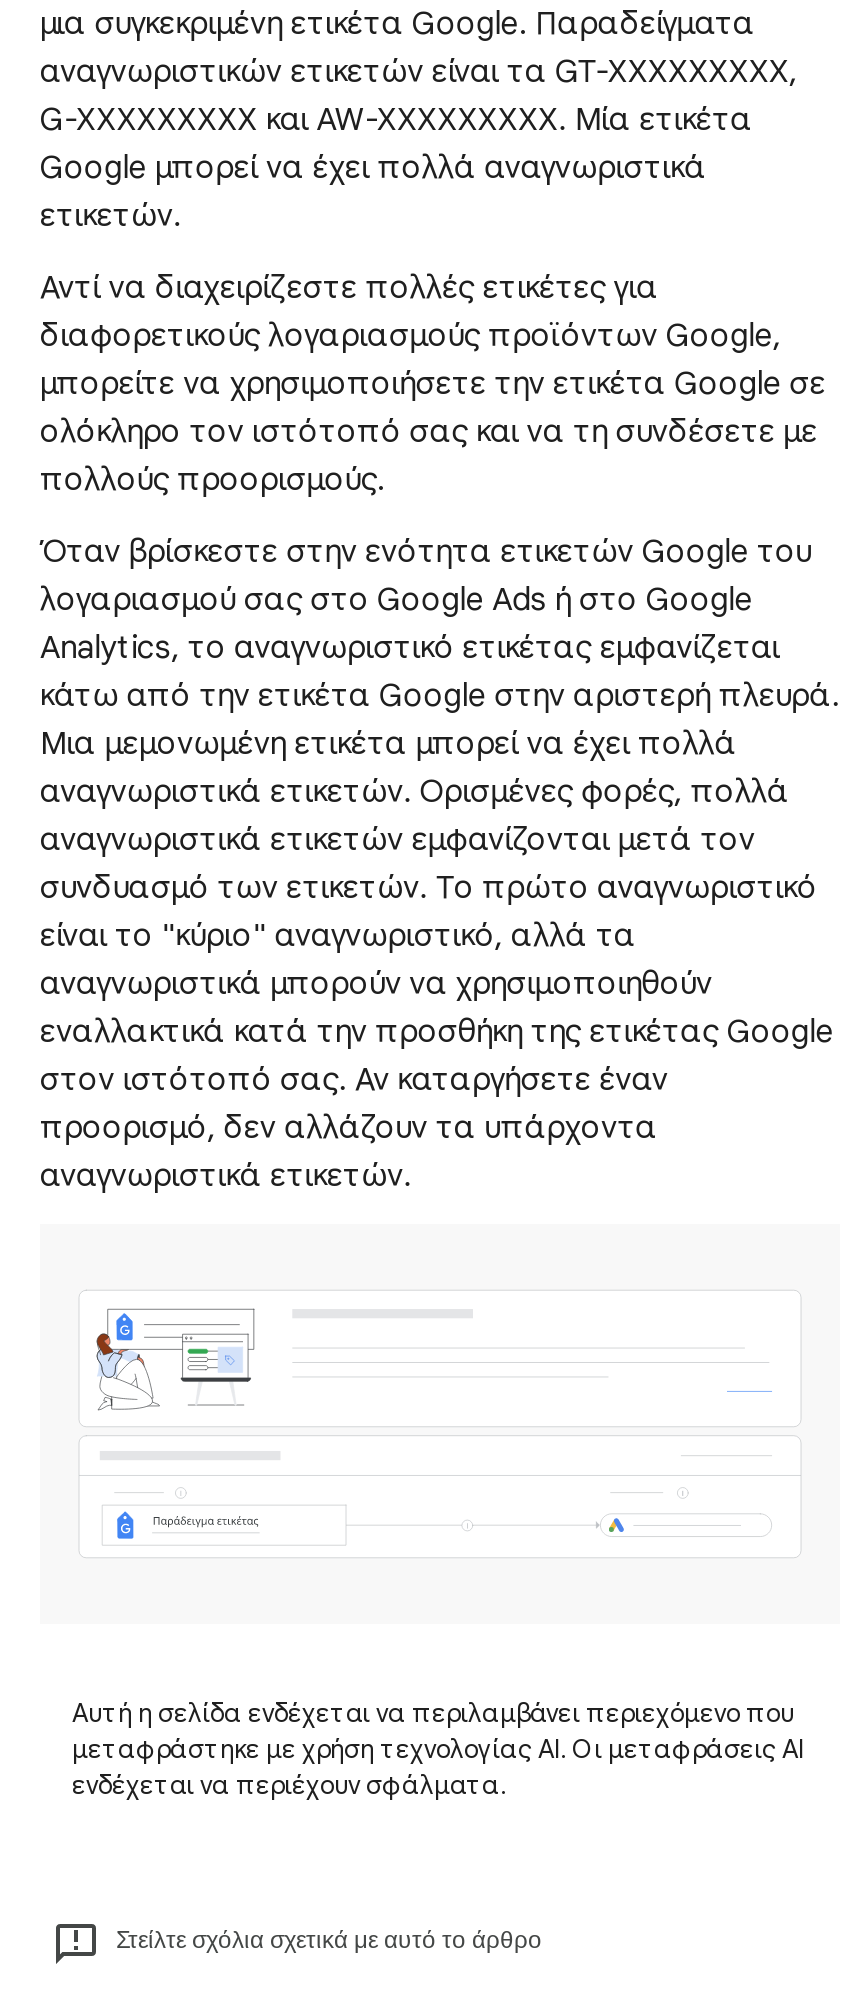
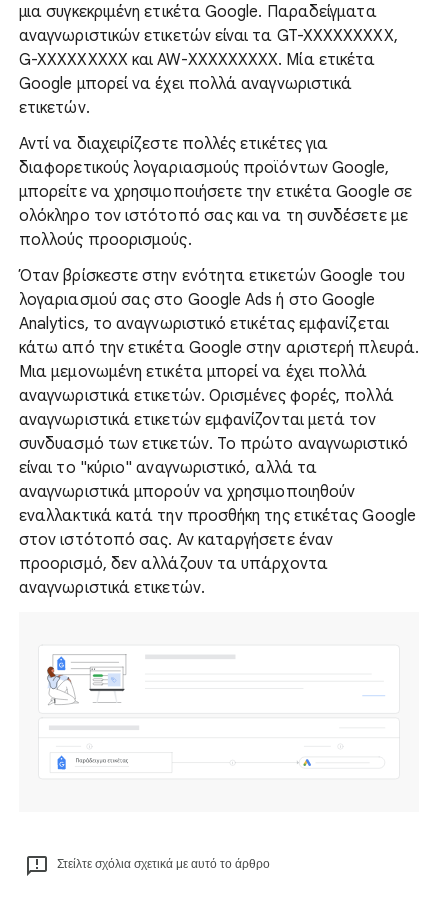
- Αυτή η σελίδα ενδέχεται να περιλαμβάνει περιεχόμενο που
- μεταφράστηκε με χρήση τεχνολογίας AI. Οι μεταφράσεις AI
- ενδέχεται να περιέχουν σφάλματα.
